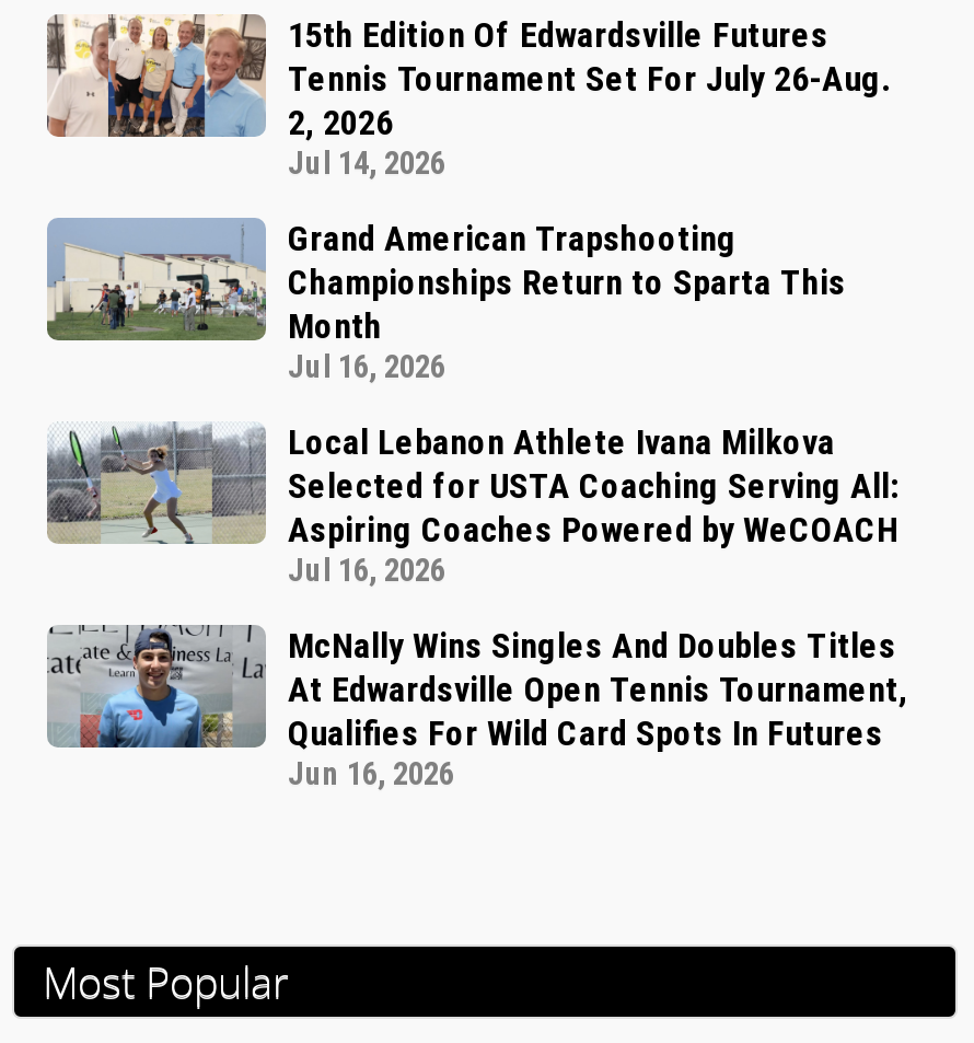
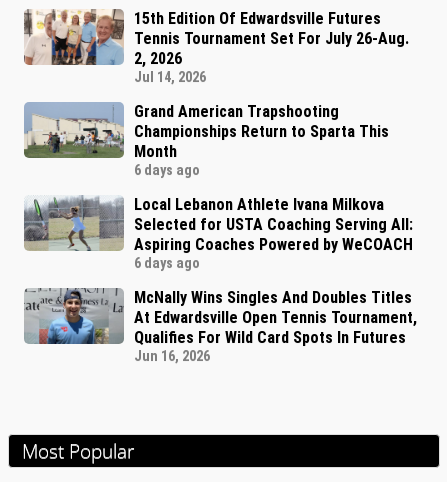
- Jul 16, 2026
+ 6 days ago

- Jul 16, 2026
+ 6 days ago
